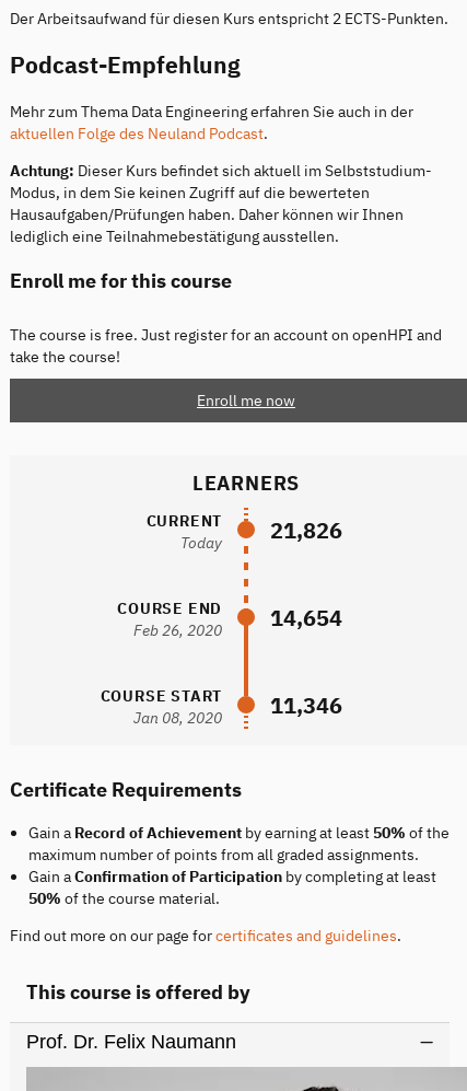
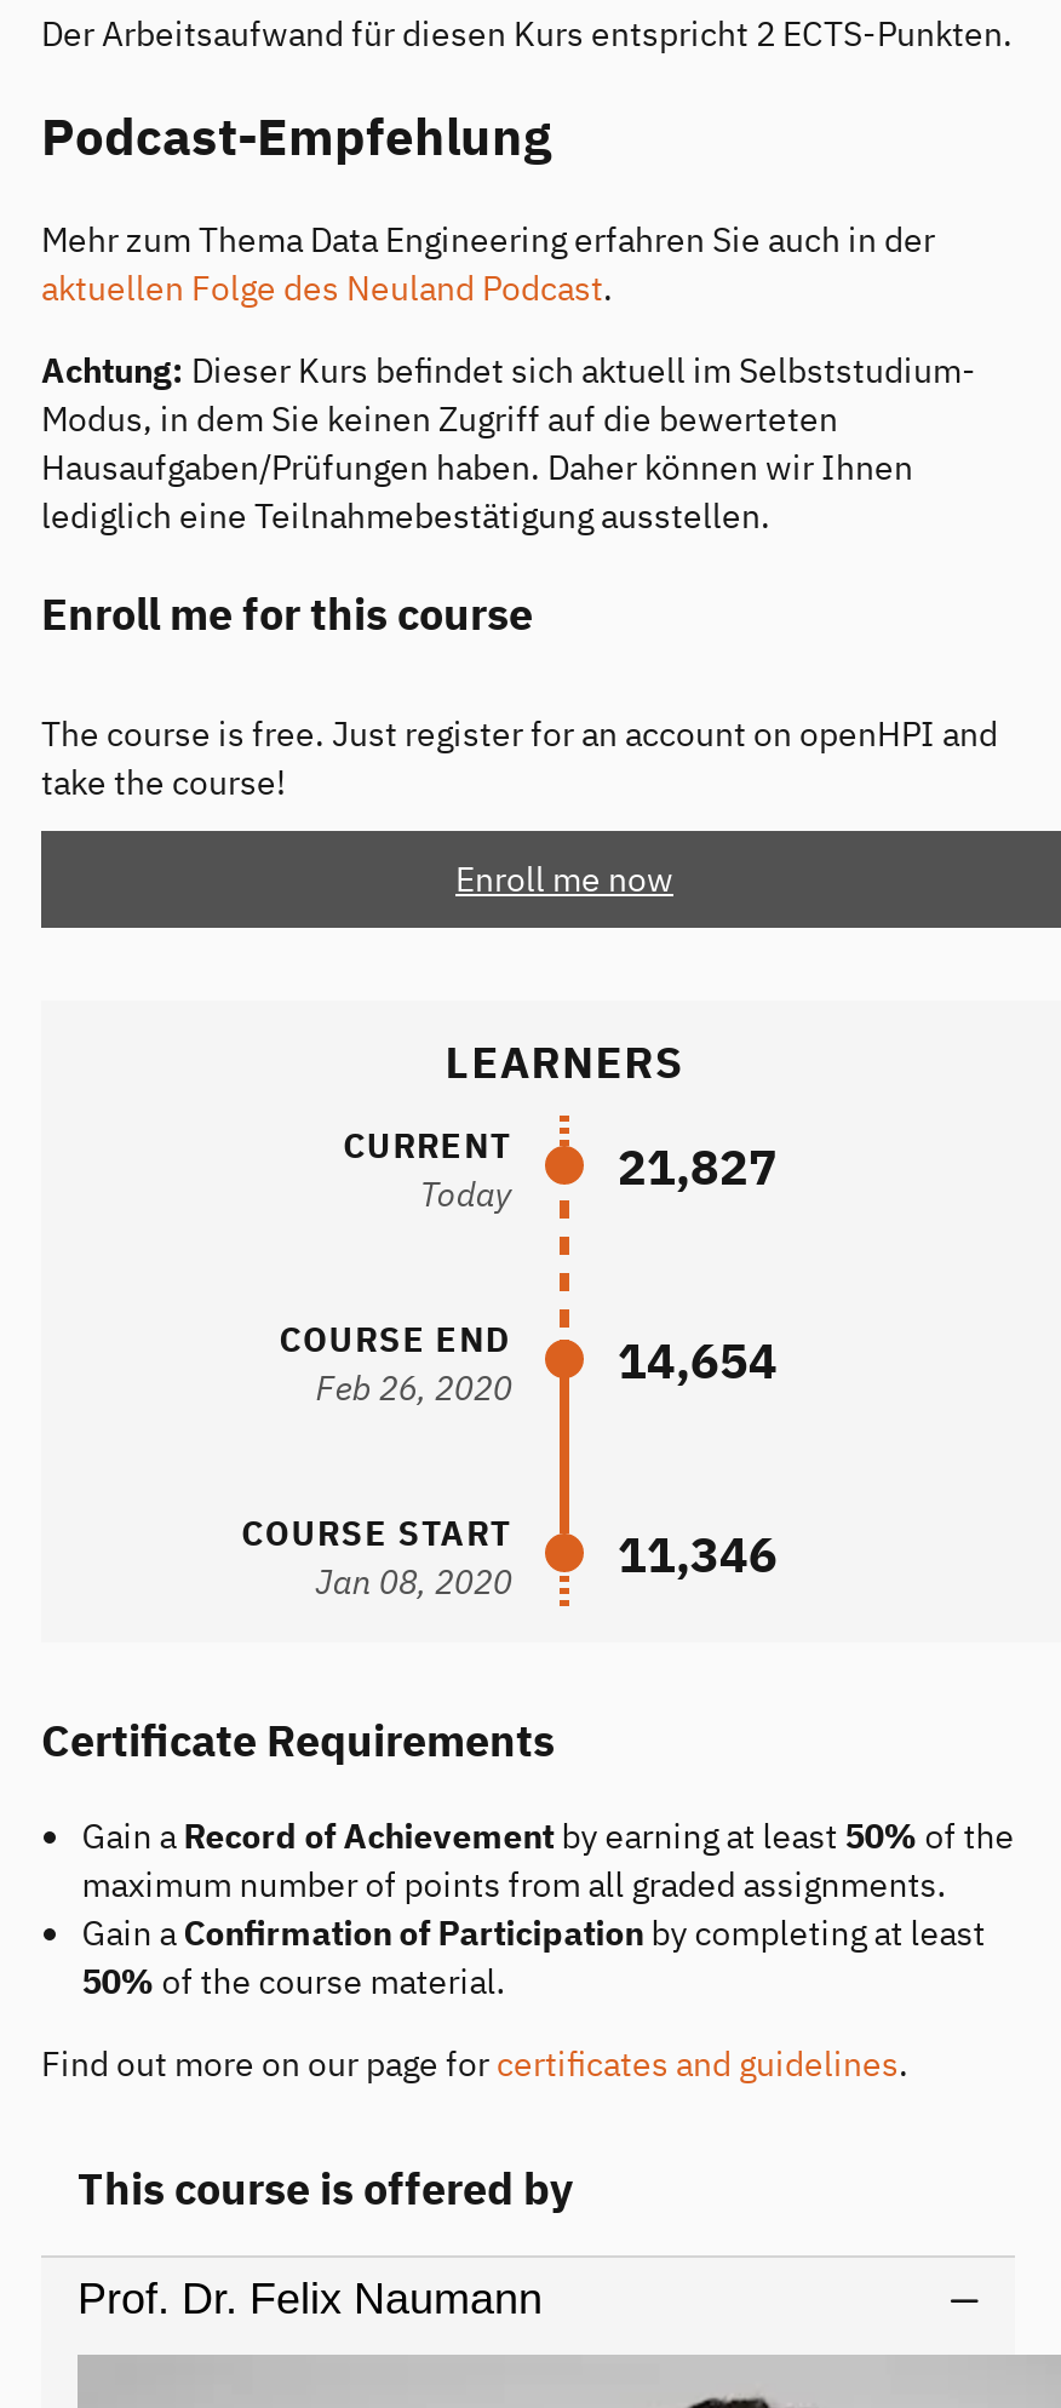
- 21,826
+ 21,827
